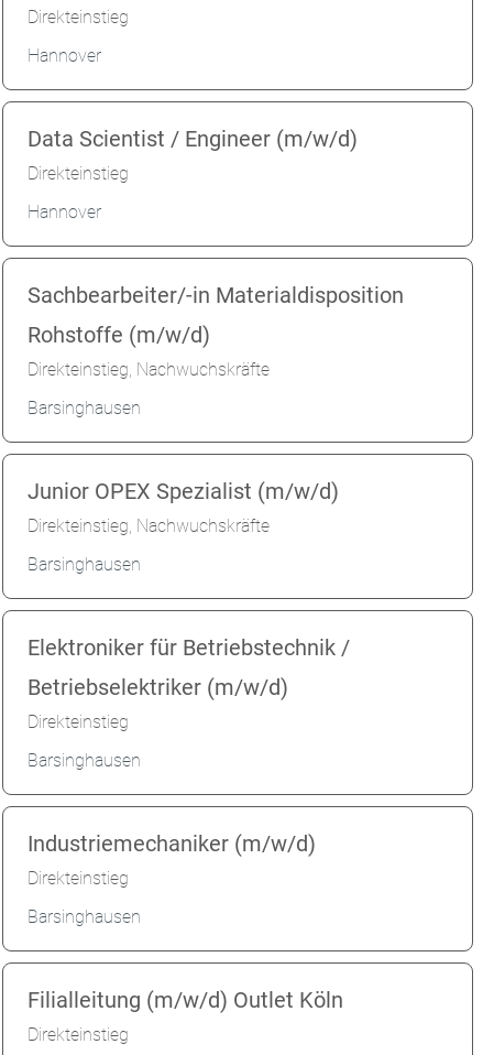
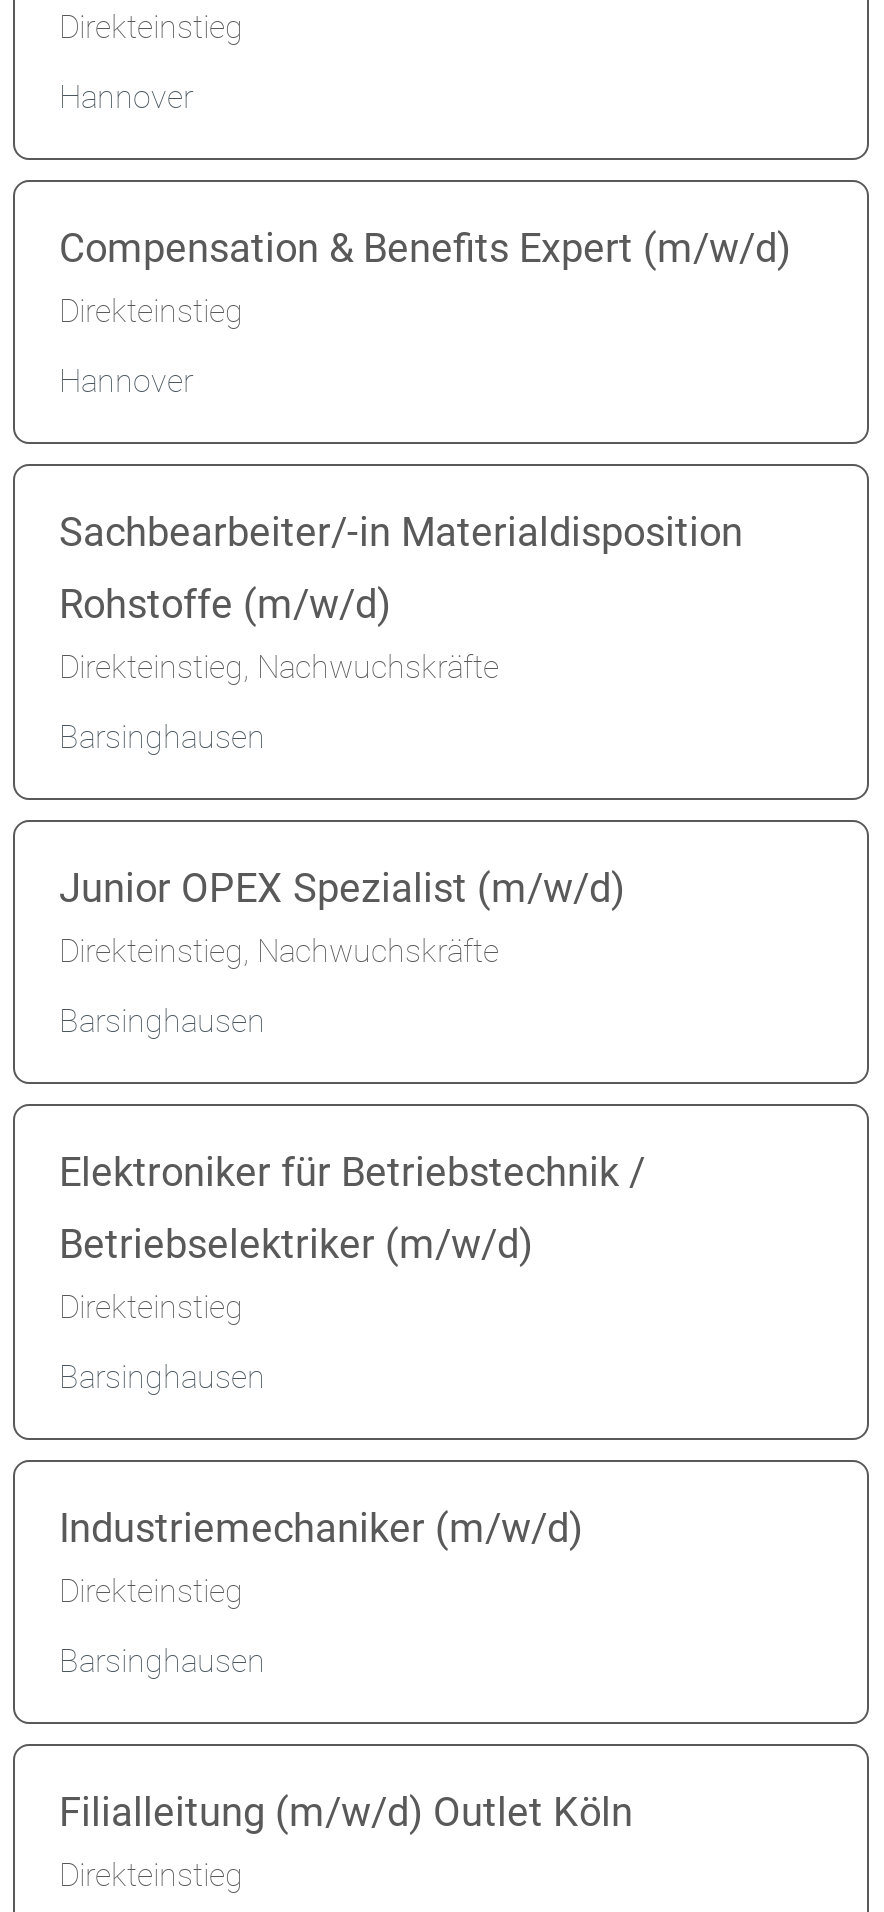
- Data Scientist / Engineer (m/w/d)
+ Compensation & Benefits Expert (m/w/d)
